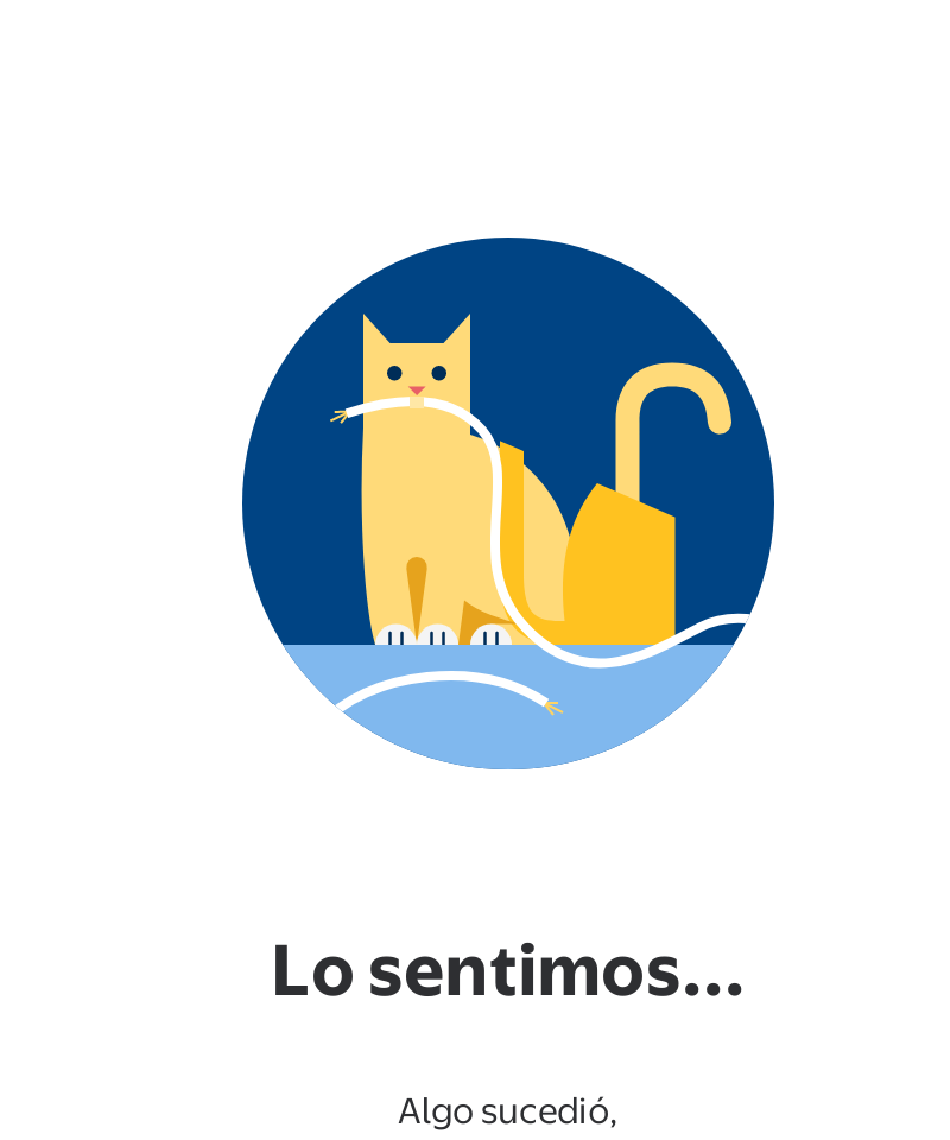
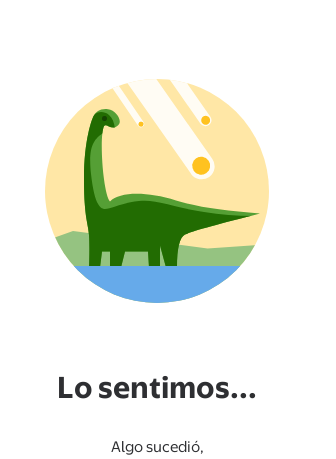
- [image]
+ [image]
